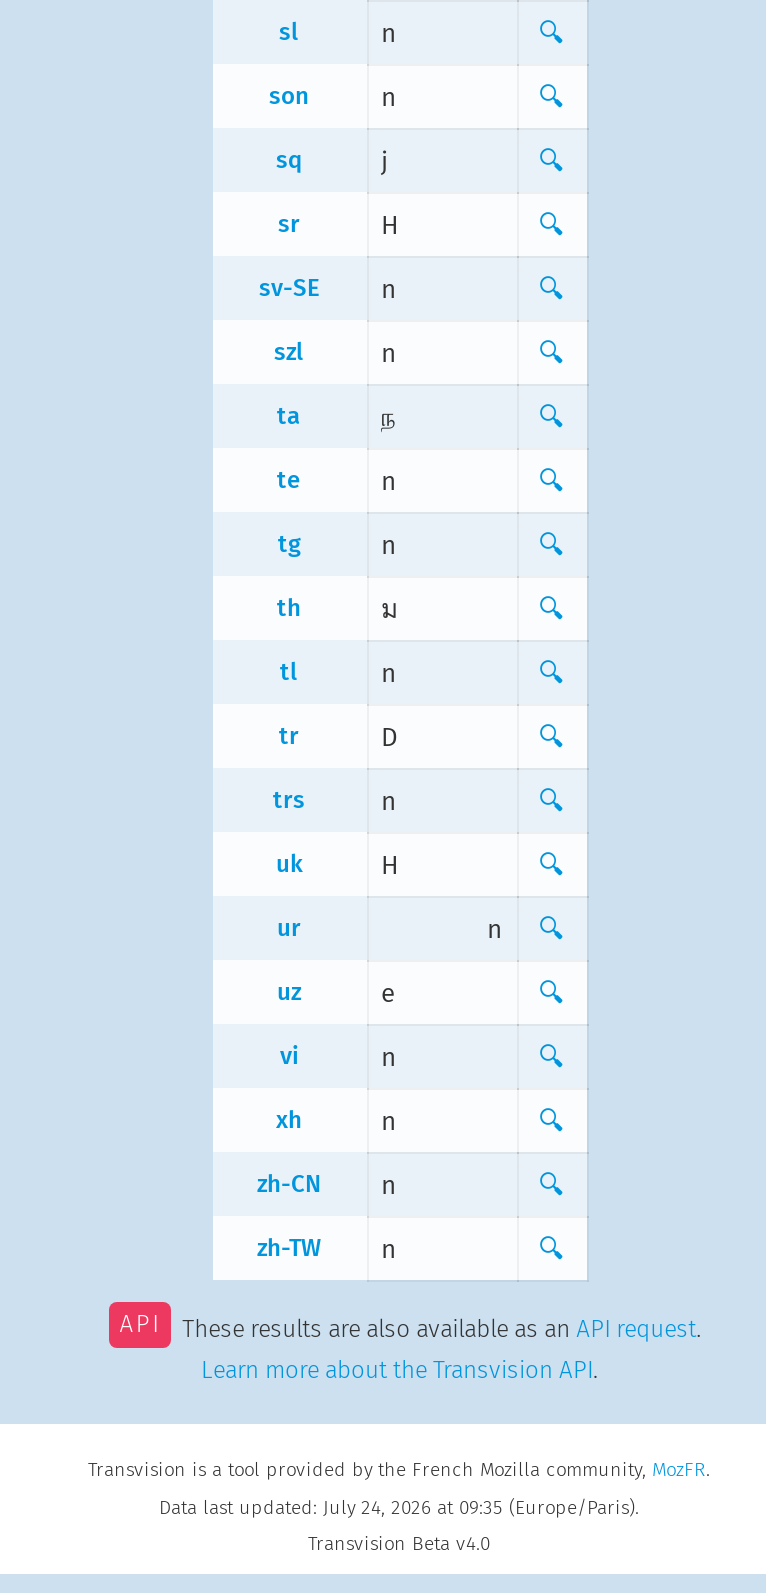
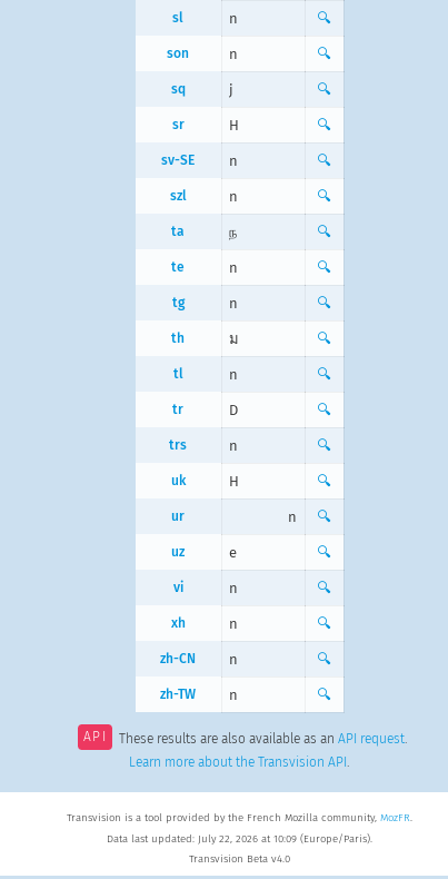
- Data last updated: July 24, 2026 at 09:35 (Europe/Paris).
+ Data last updated: July 22, 2026 at 10:09 (Europe/Paris).
